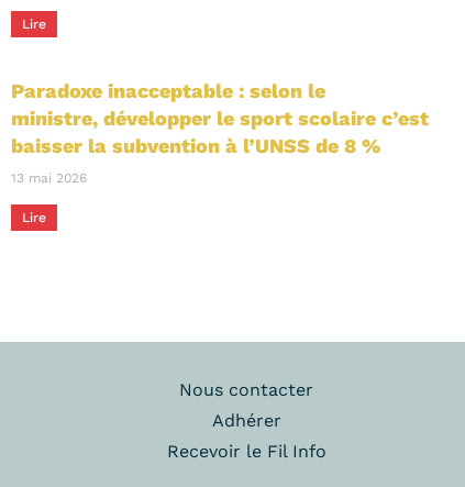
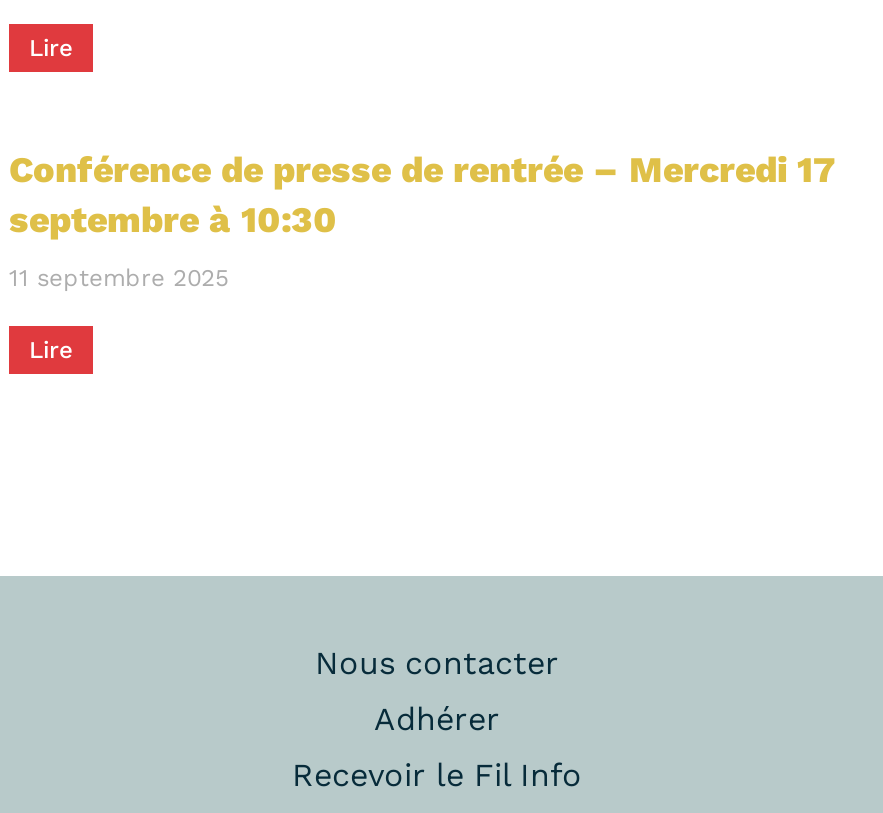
- Paradoxe inacceptable : selon le
- ministre, développer le sport scolaire c’est
- baisser la subvention à l’UNSS de 8 %
+ Conférence de presse de rentrée – Mercredi 17
+ septembre à 10:30

- 13 mai 2026
+ 11 septembre 2025
